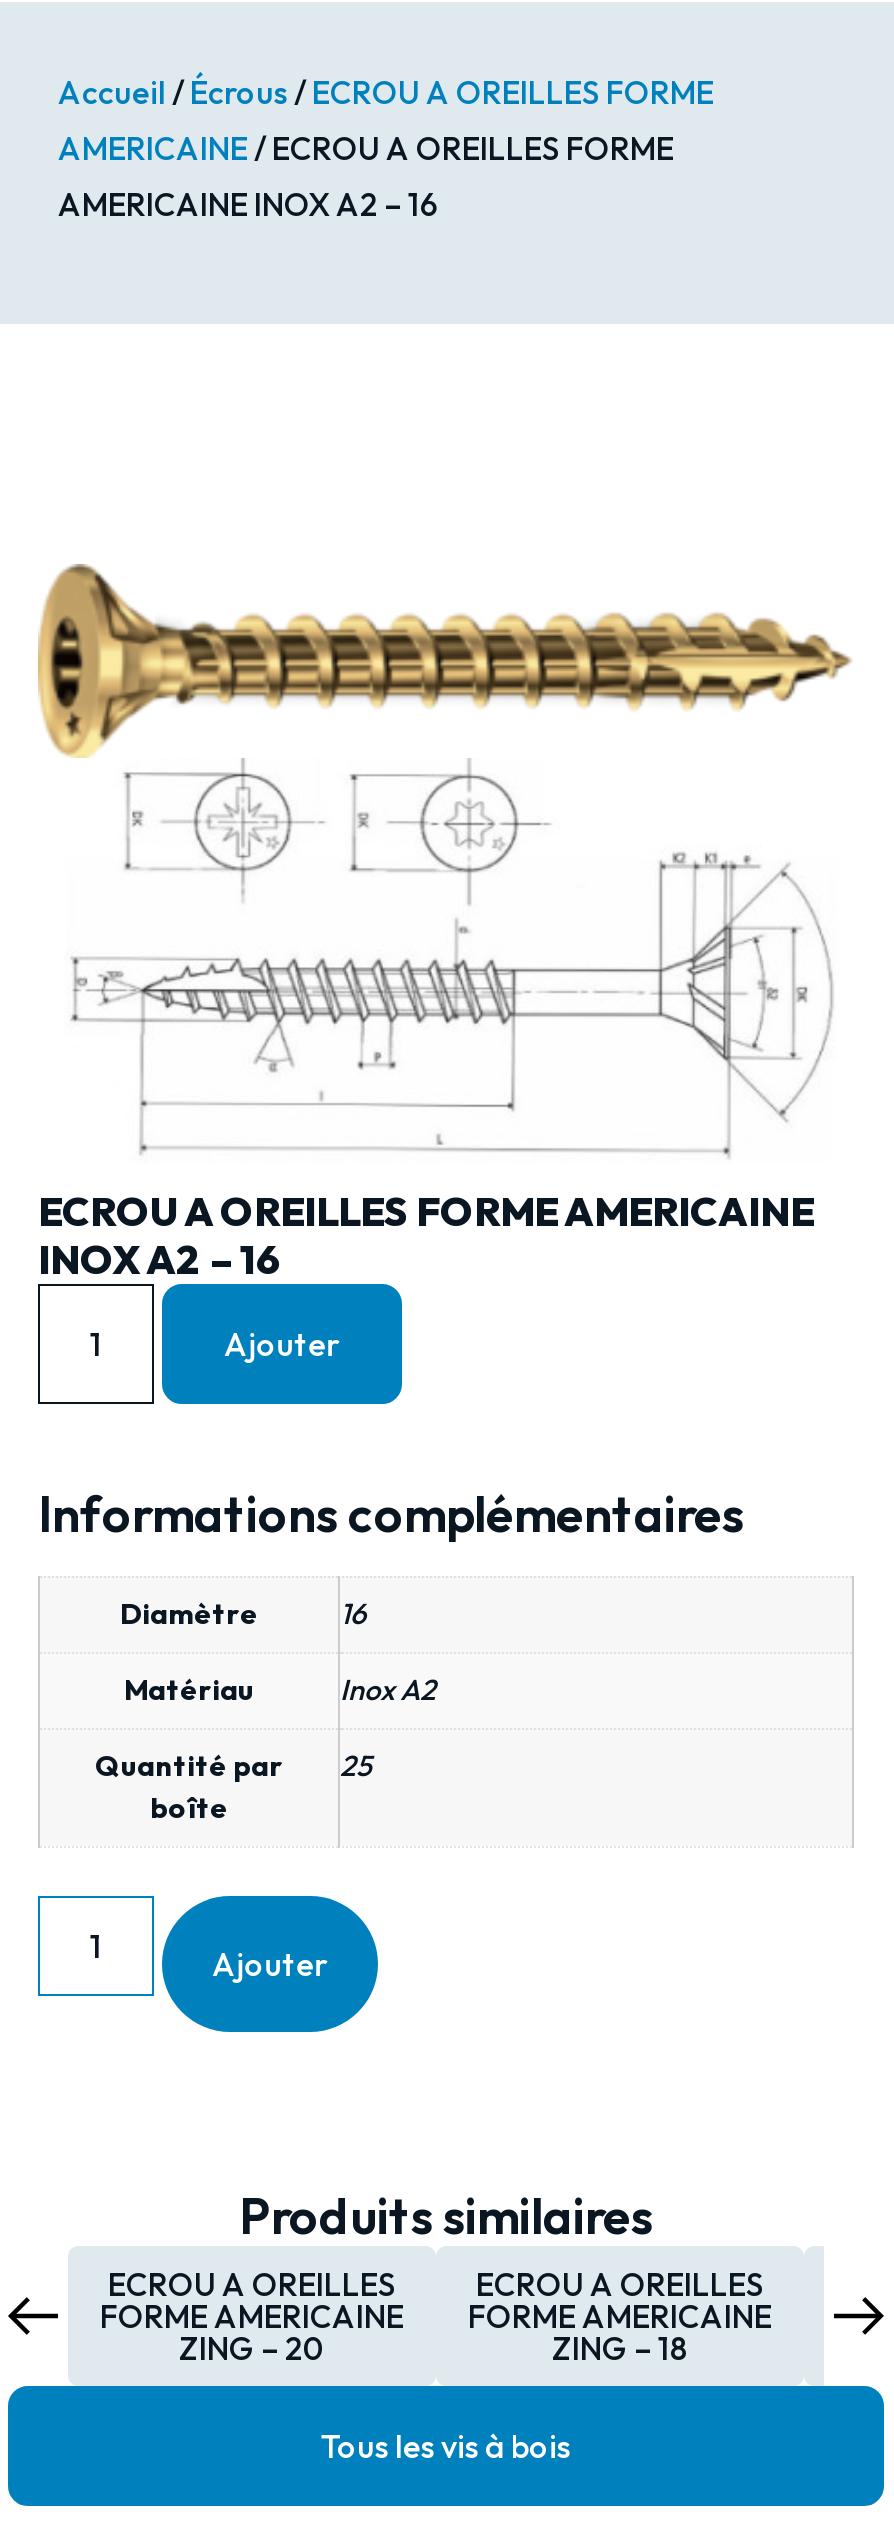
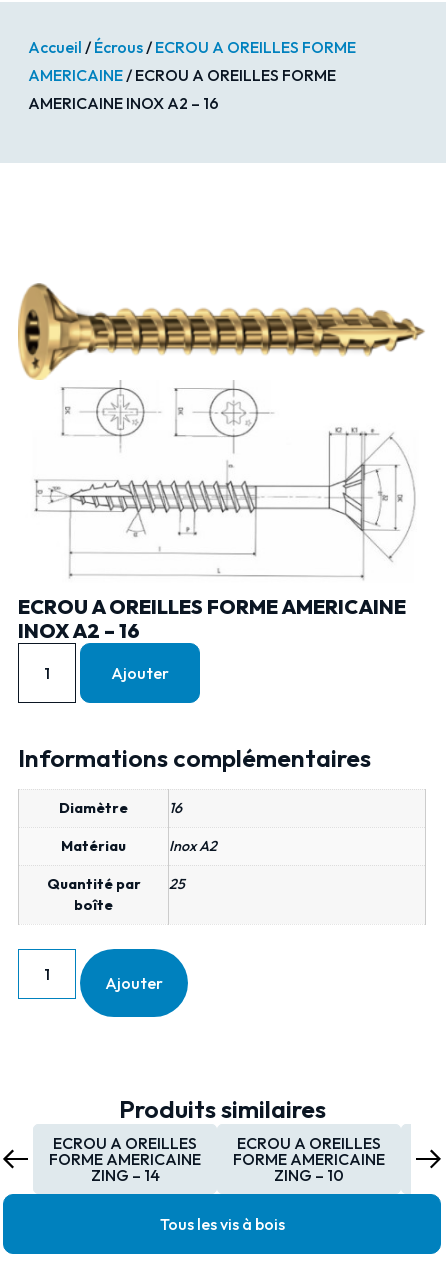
- ZING – 20
+ ZING – 14

- ZING – 18
+ ZING – 10
